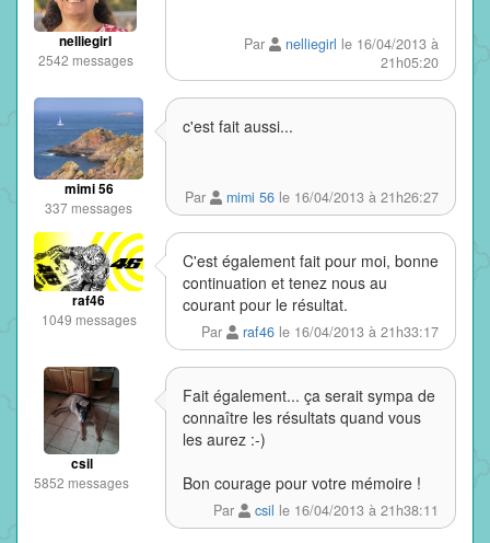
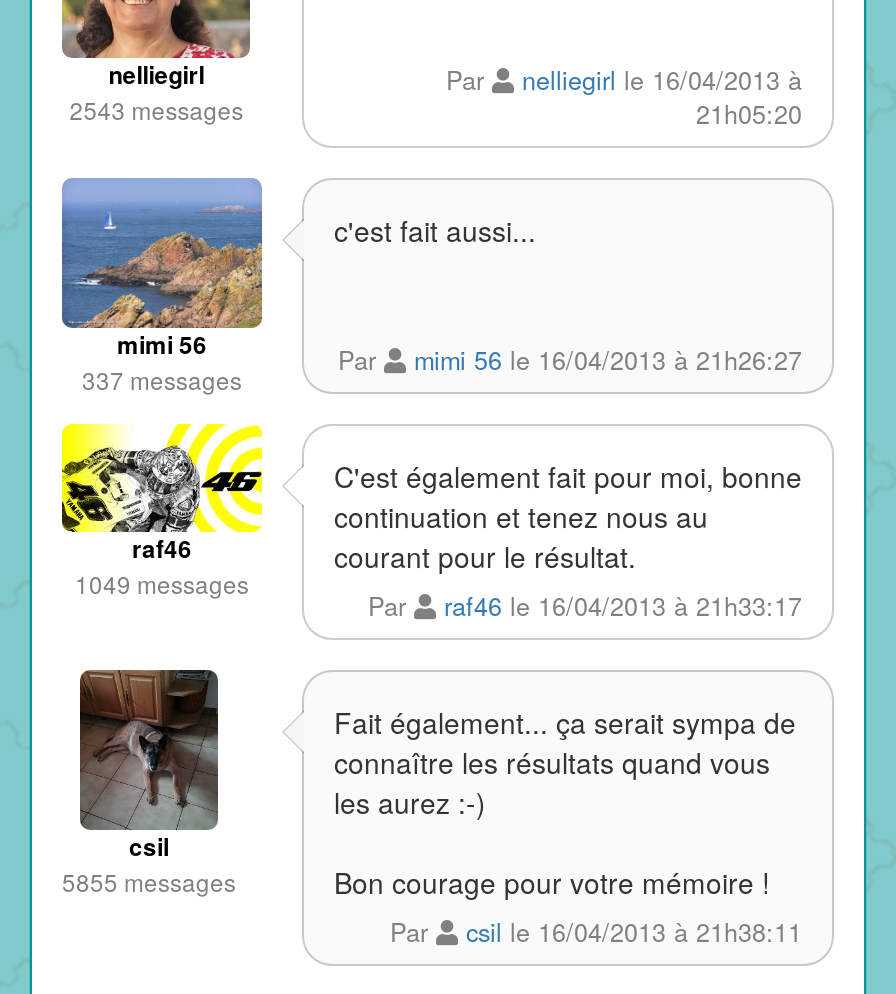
- 2542 messages
+ 2543 messages

- 5852 messages
+ 5855 messages
